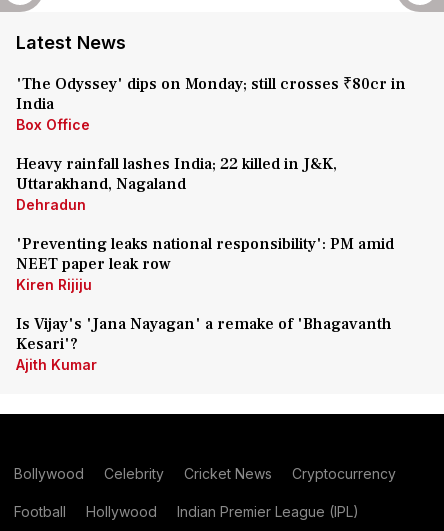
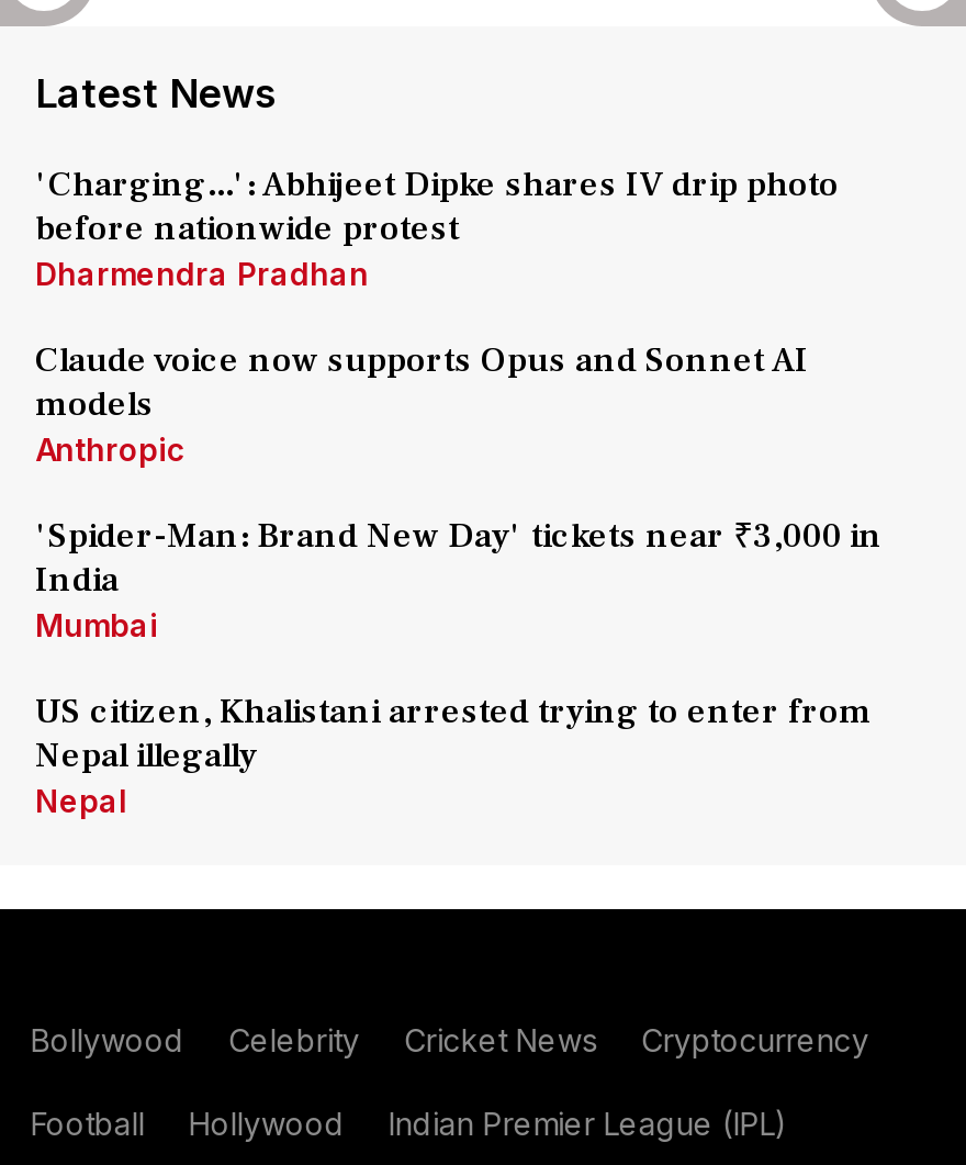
- 'The Odyssey' dips on Monday; still crosses ₹80cr in
+ 'Charging...': Abhijeet Dipke shares IV drip photo
+ before nationwide protest
+ Dharmendra Pradhan
+ Claude voice now supports Opus and Sonnet AI
+ models
+ Anthropic
+ 'Spider-Man: Brand New Day' tickets near ₹3,000 in

moved down: India

- Box Office
- Heavy rainfall lashes India; 22 killed in J&K,
- Uttarakhand, Nagaland
- Dehradun
- 'Preventing leaks national responsibility': PM amid
- NEET paper leak row
- Kiren Rijiju
- Is Vijay's 'Jana Nayagan' a remake of 'Bhagavanth
- Kesari'?
- Ajith Kumar
+ Mumbai
+ US citizen, Khalistani arrested trying to enter from
+ Nepal illegally
+ Nepal
